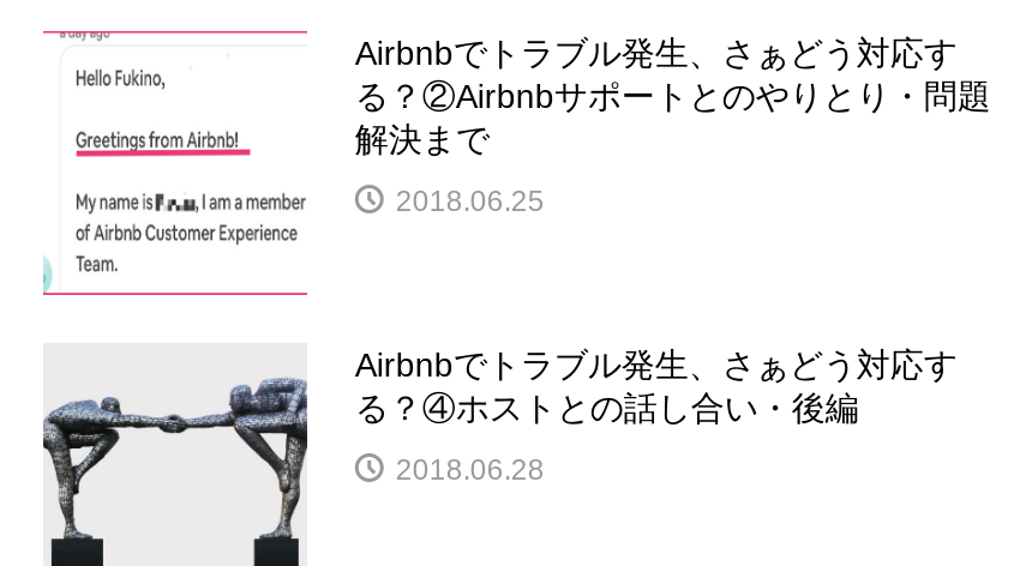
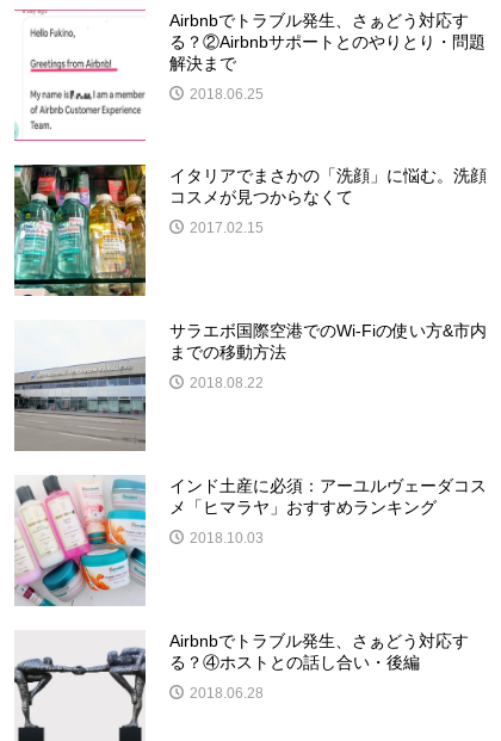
+ [image]
+ イタリアでまさかの「洗顔」に悩む。洗顔
+ コスメが見つからなくて
+ 2017.02.15

+ [image]
+ サラエボ国際空港でのWi-Fiの使い方&市内
+ までの移動方法
+ 2018.08.22

+ [image]
+ インド土産に必須：アーユルヴェーダコス
+ メ「ヒマラヤ」おすすめランキング
+ 2018.10.03
